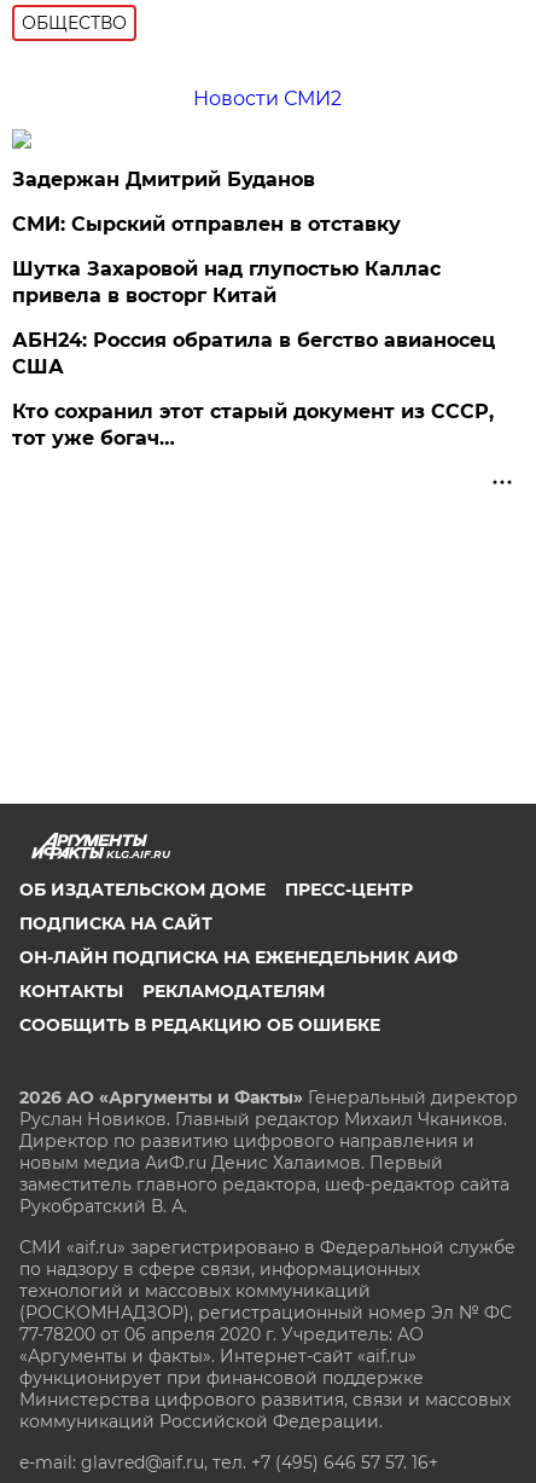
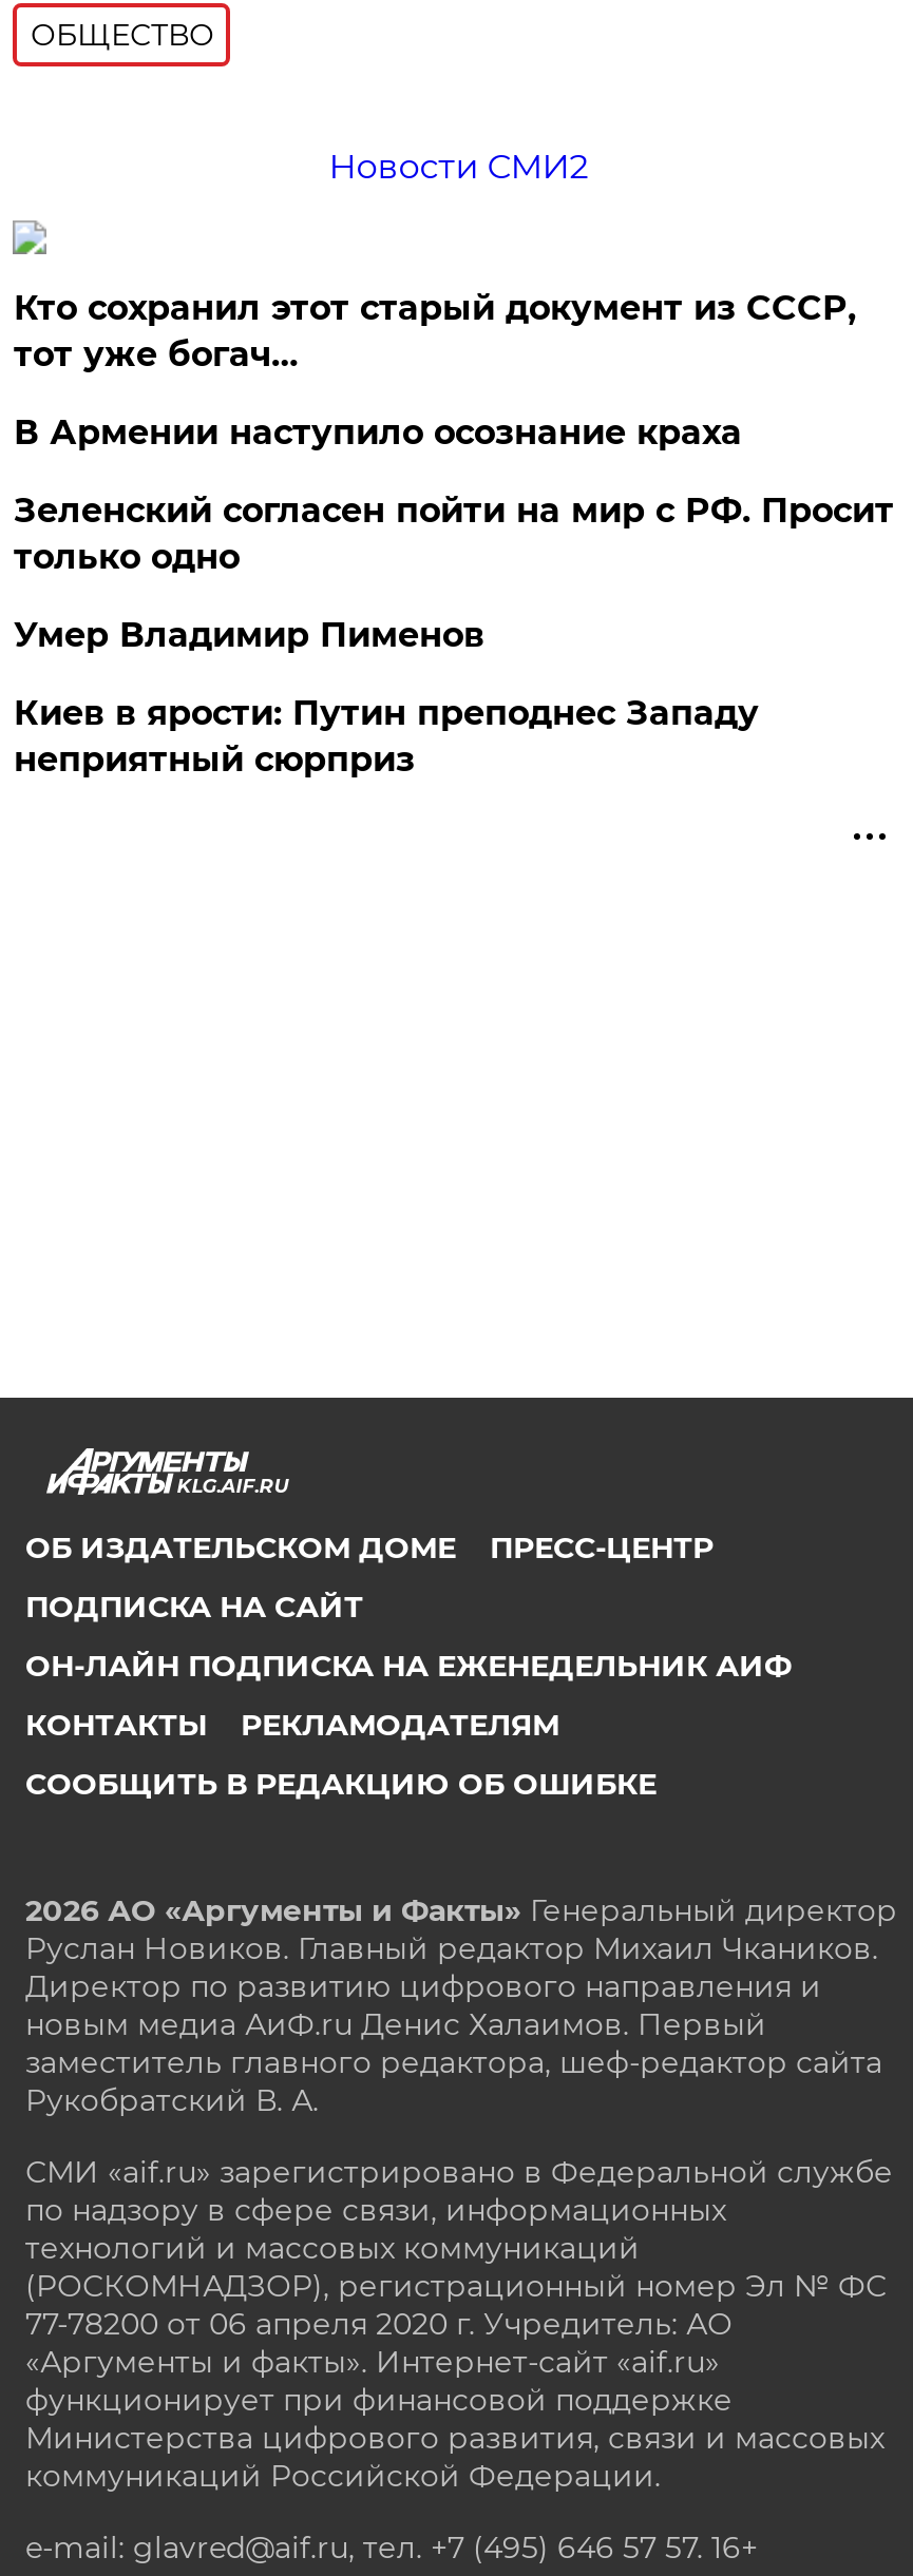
- Задержан Дмитрий Буданов
- СМИ: Сырский отправлен в отставку
- Шутка Захаровой над глупостью Каллас
- привела в восторг Китай
- АБН24: Россия обратила в бегство авианосец
- США

moved up: Кто сохранил этот старый документ из СССР, | тот уже богач…

+ В Армении наступило осознание краха
+ Зеленский согласен пойти на мир с РФ. Просит
+ только одно
+ Умер Владимир Пименов
+ Киев в ярости: Путин преподнес Западу
+ неприятный сюрприз
